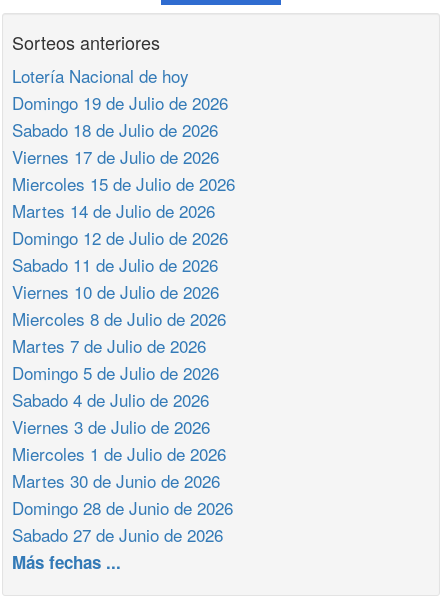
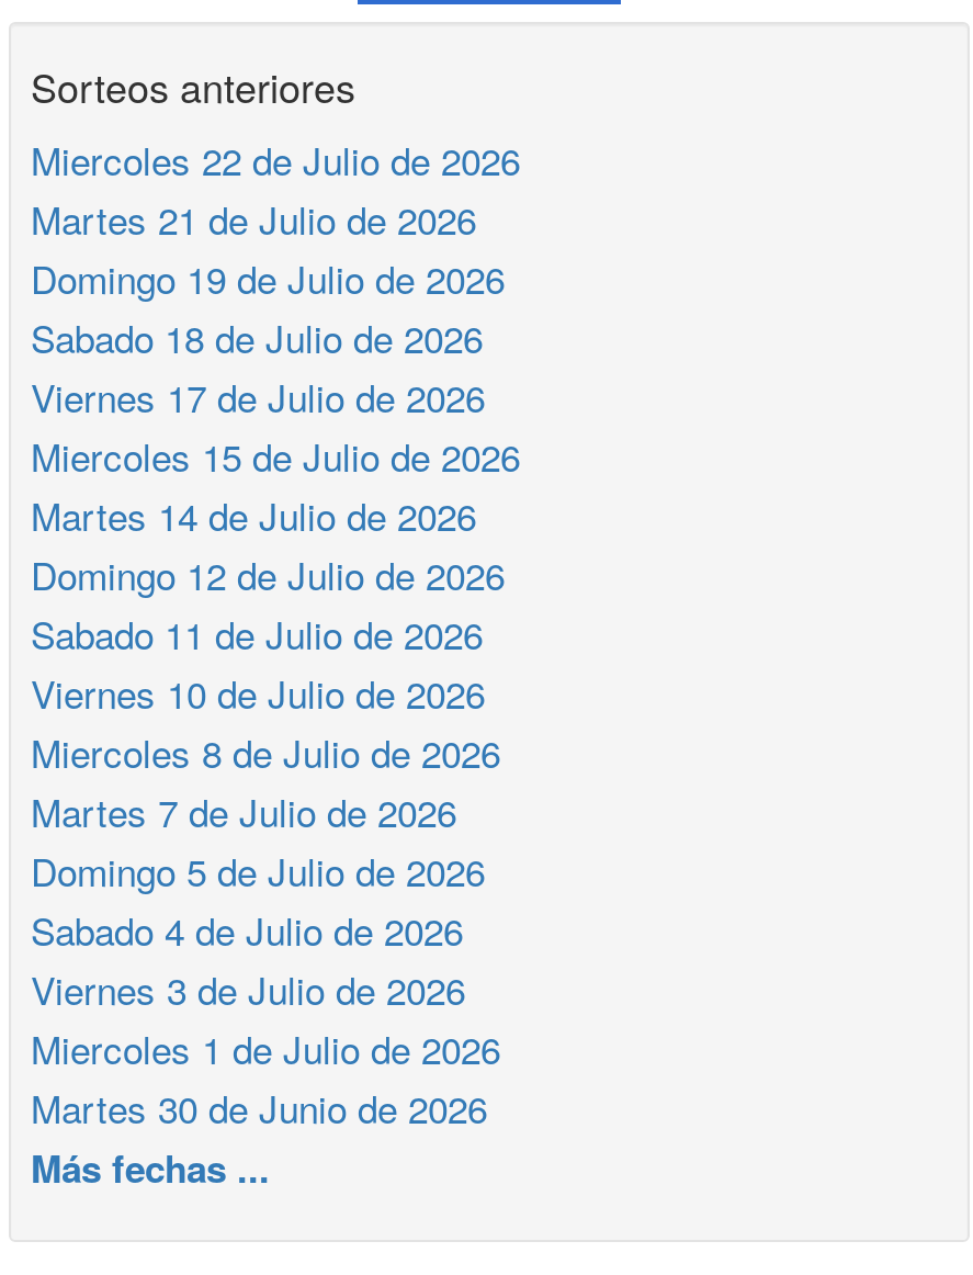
- Lotería Nacional de hoy
+ Miercoles 22 de Julio de 2026
+ Martes 21 de Julio de 2026

moved down: Domingo 19 de Julio de 2026 | Sabado 18 de Julio de 2026 | Viernes 17 de Julio de 2026 | ... | Miercoles 1 de Julio de 2026 | Martes 30 de Junio de 2026

- Domingo 28 de Junio de 2026
- Sabado 27 de Junio de 2026
